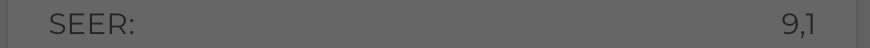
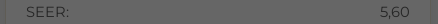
- 9,1
+ 5,60
